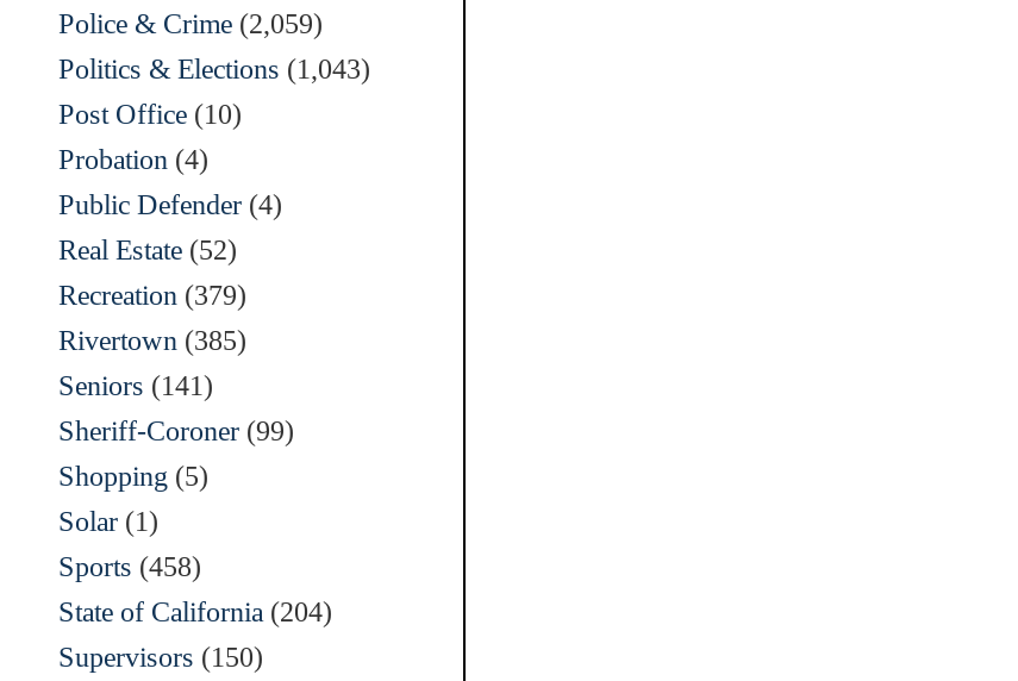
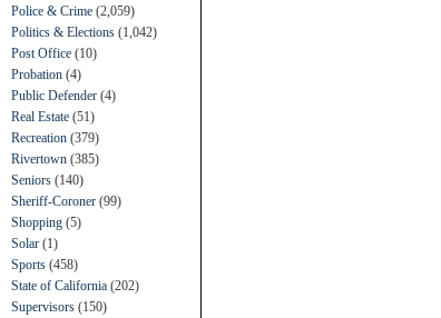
- Politics & Elections (1,043)
+ Politics & Elections (1,042)

- Real Estate (52)
+ Real Estate (51)

- Seniors (141)
+ Seniors (140)

- State of California (204)
+ State of California (202)
